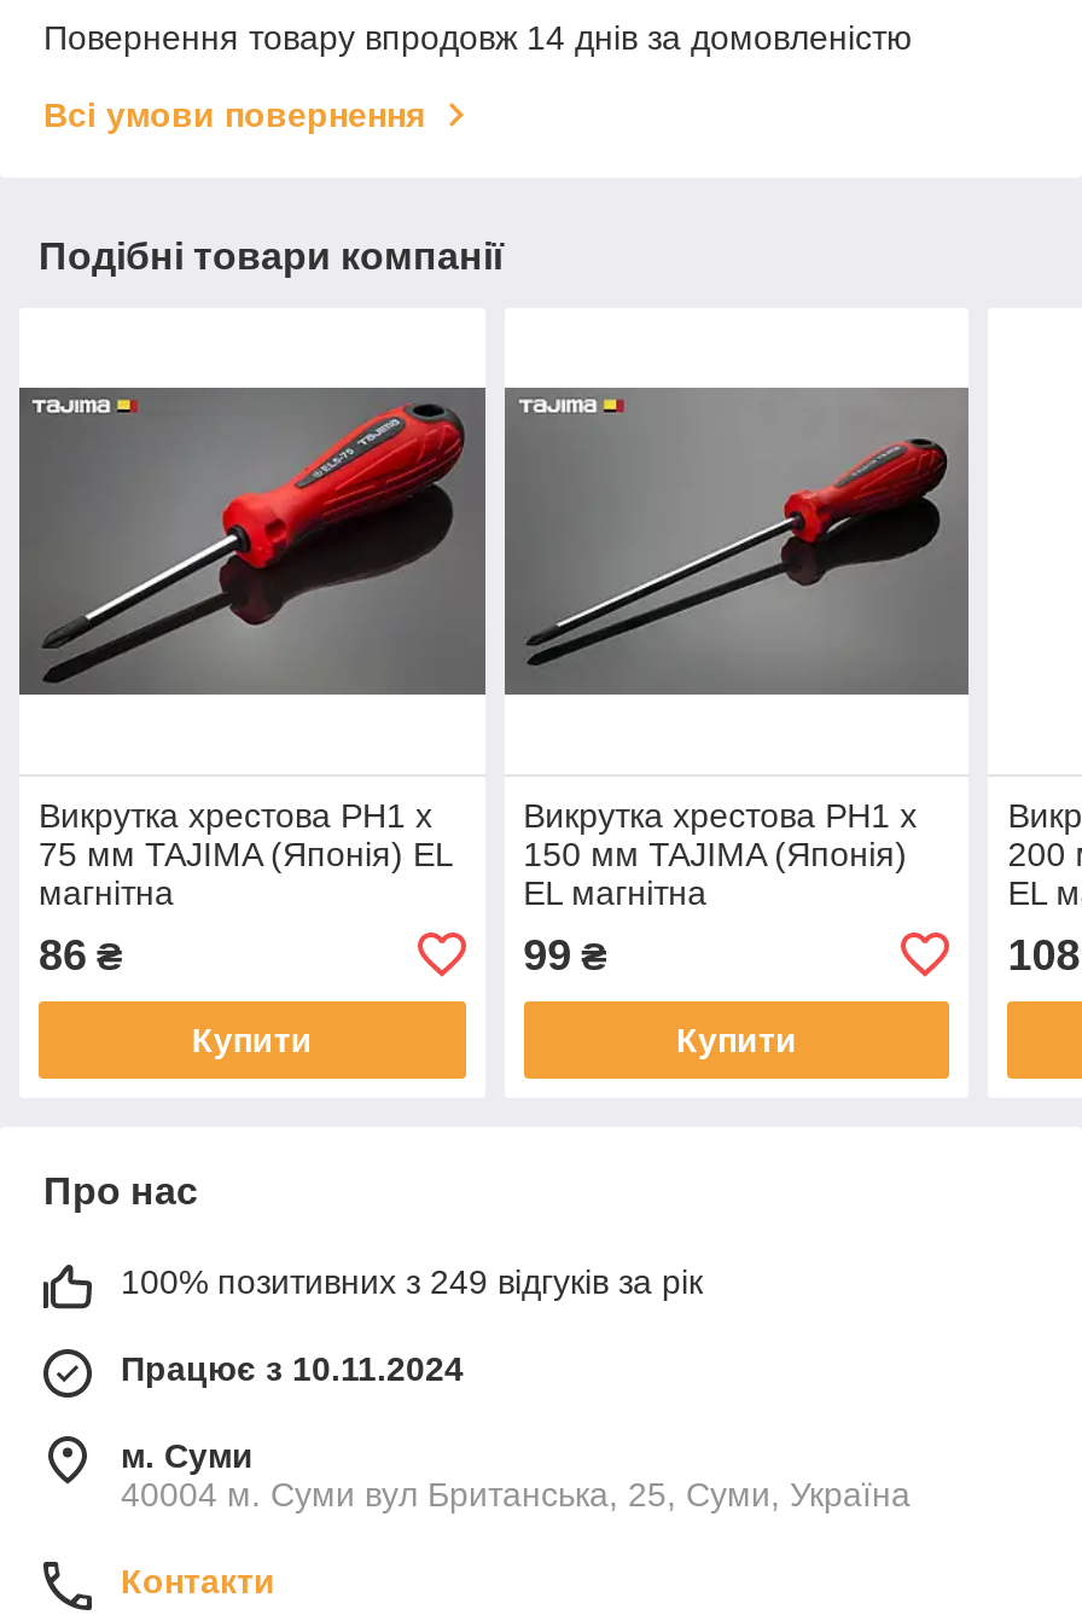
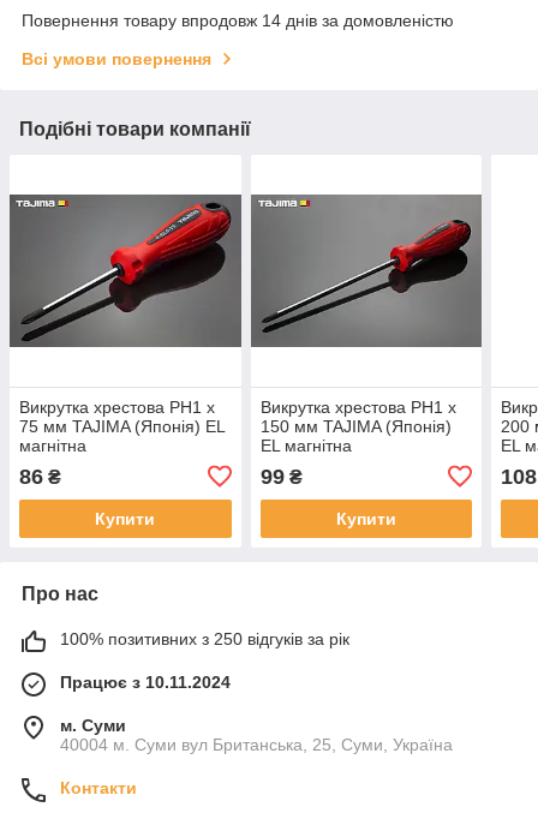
- 100% позитивних з 249 відгуків за рік
+ 100% позитивних з 250 відгуків за рік
